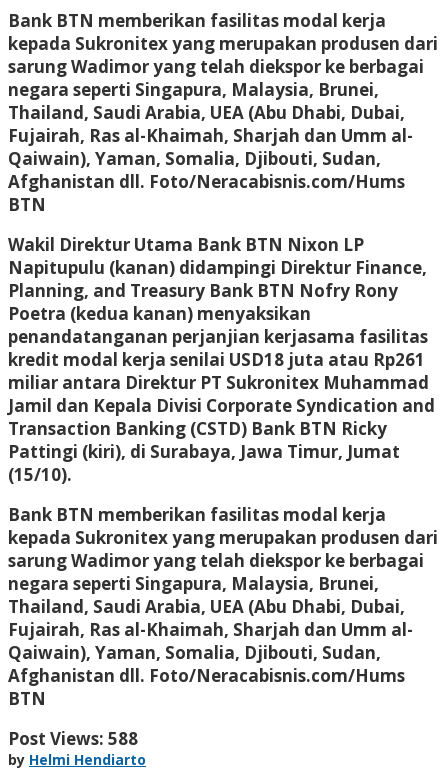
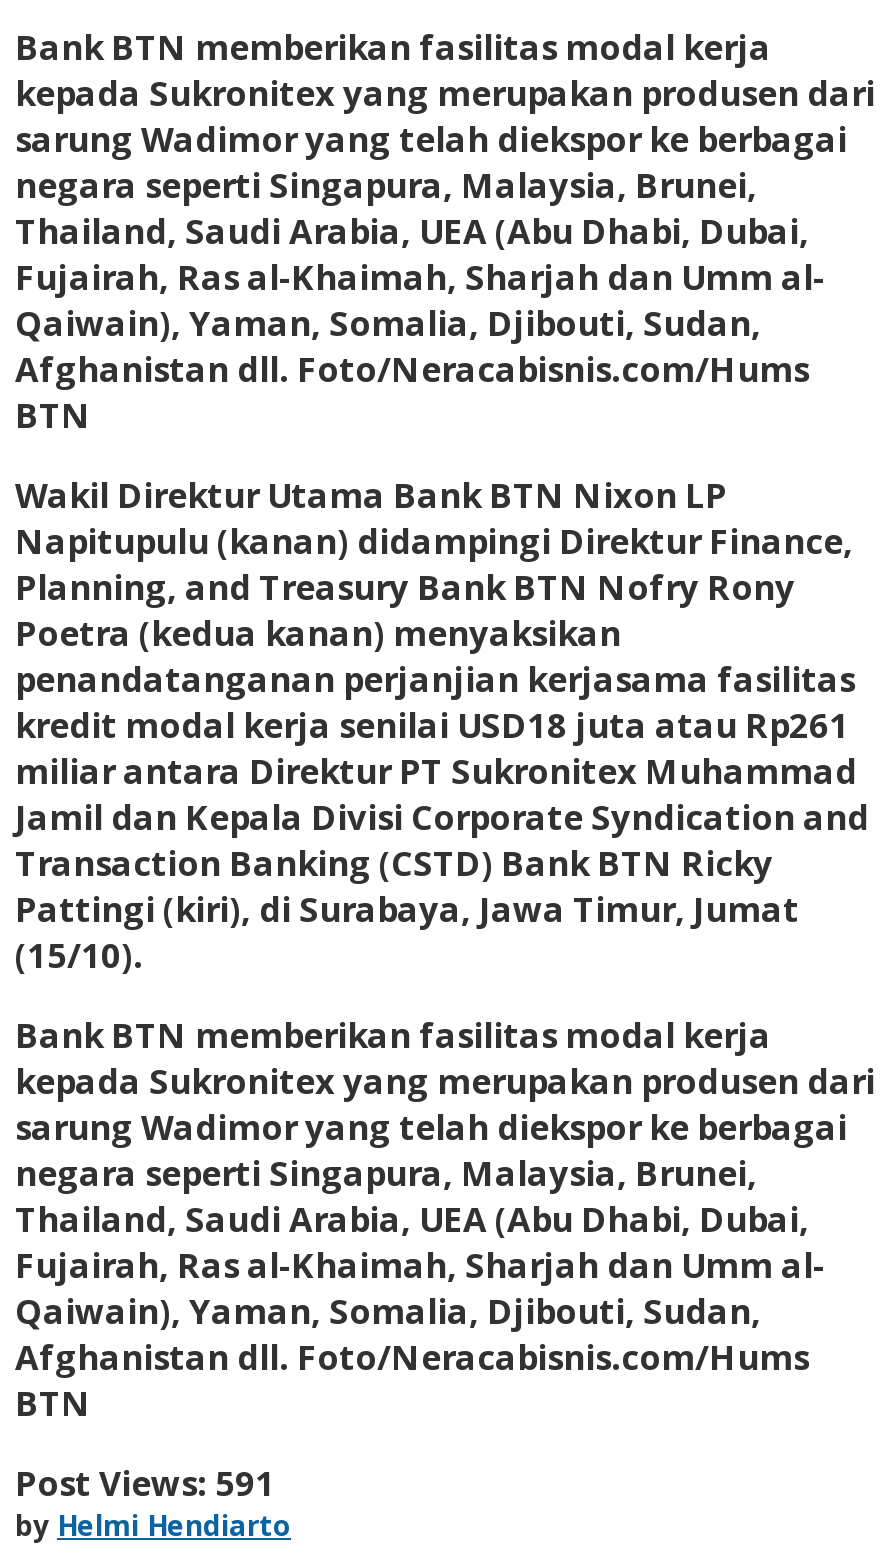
- Post Views: 588
+ Post Views: 591
